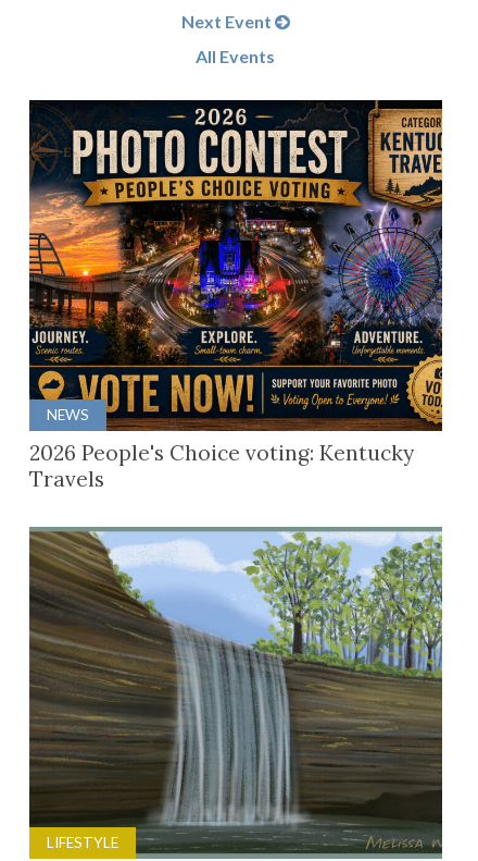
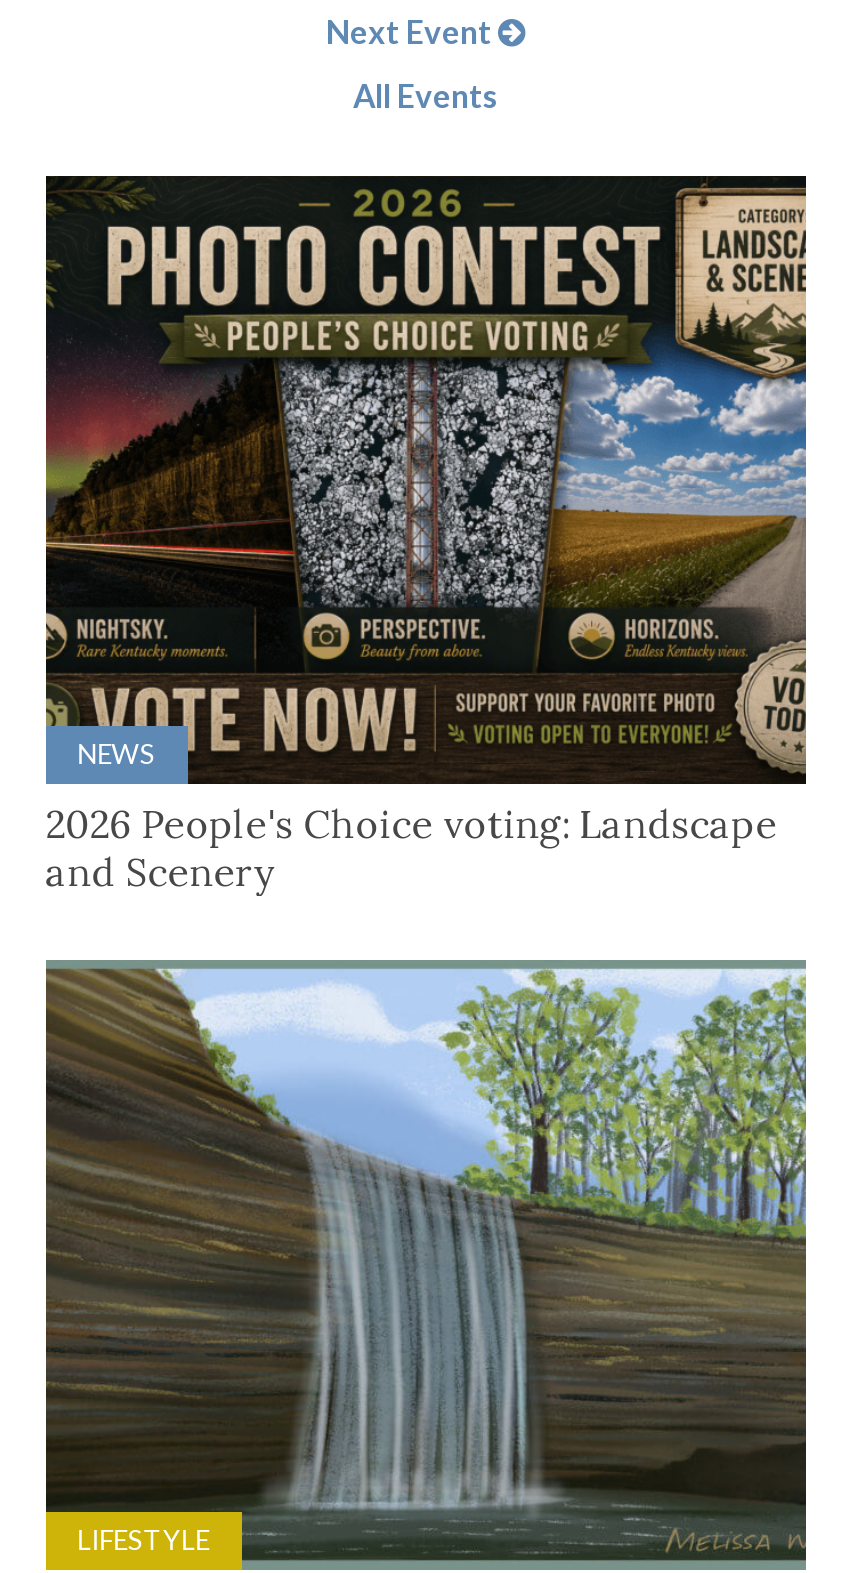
- [image]
- 2026 People's Choice voting: Kentucky
- Travels
+ [image]
+ 2026 People's Choice voting: Landscape
+ and Scenery
